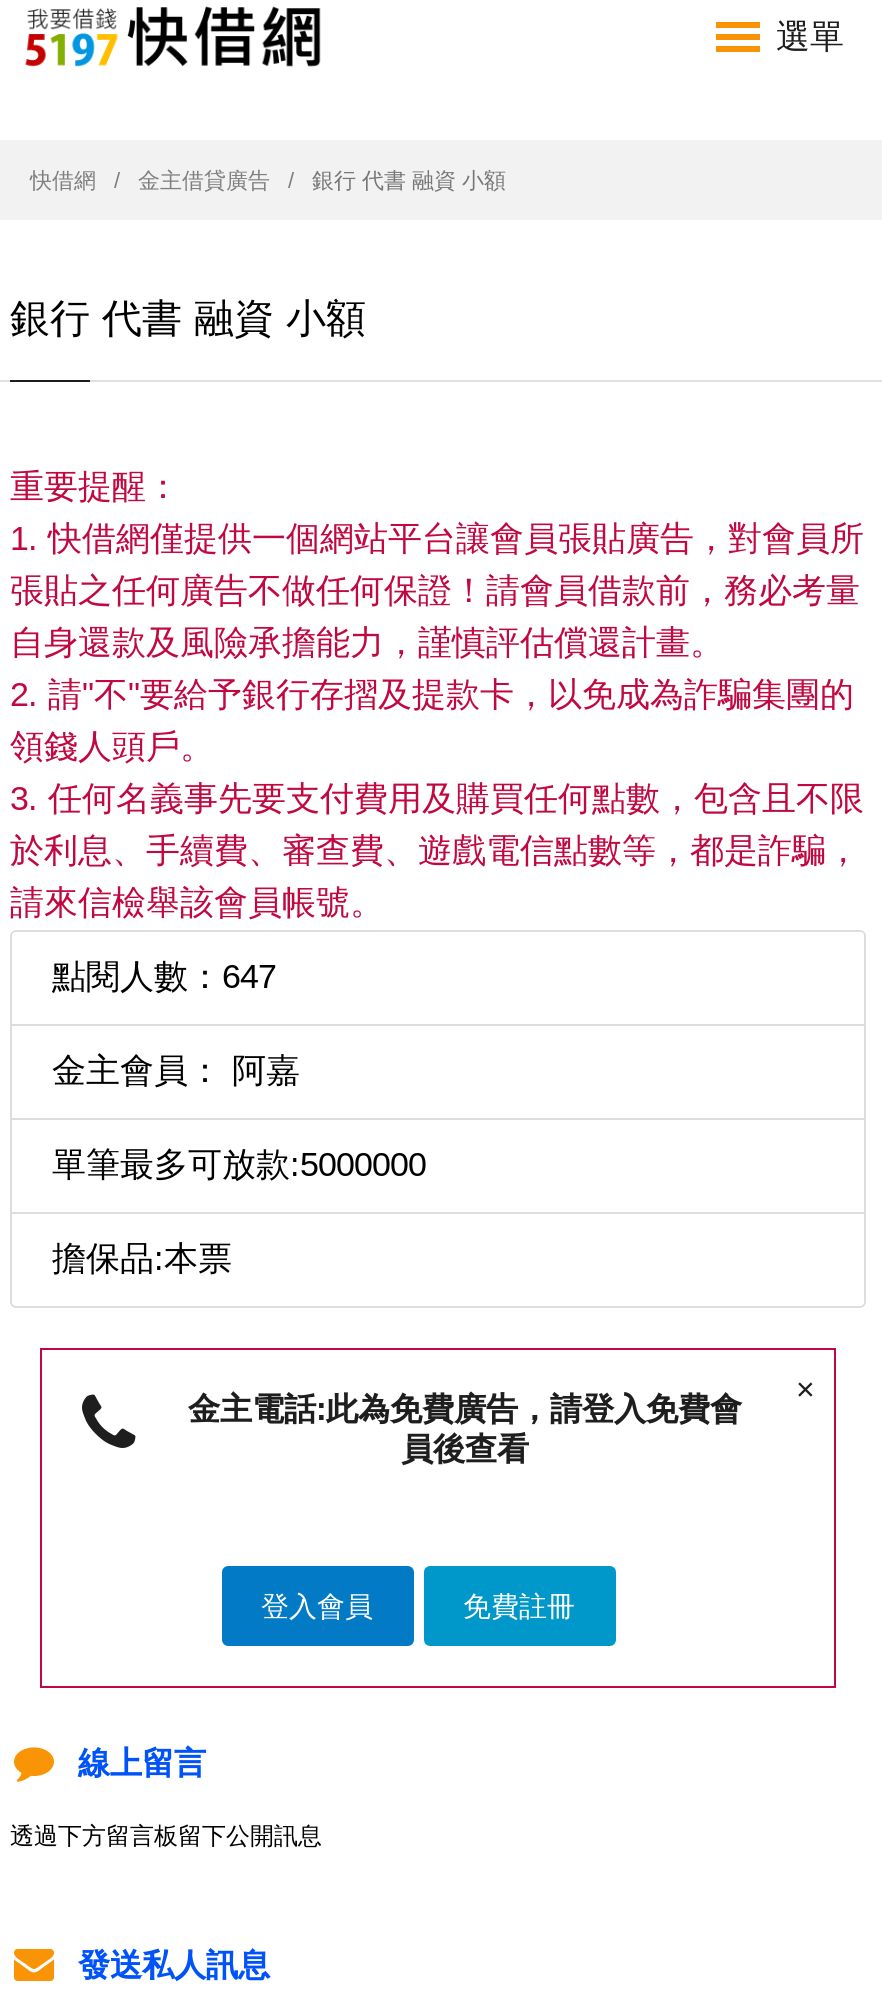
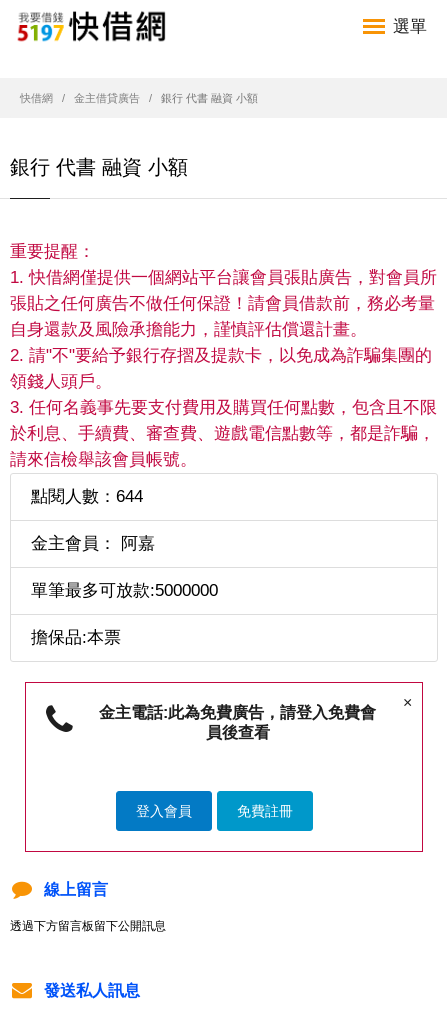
- 點閱人數：647
+ 點閱人數：644
